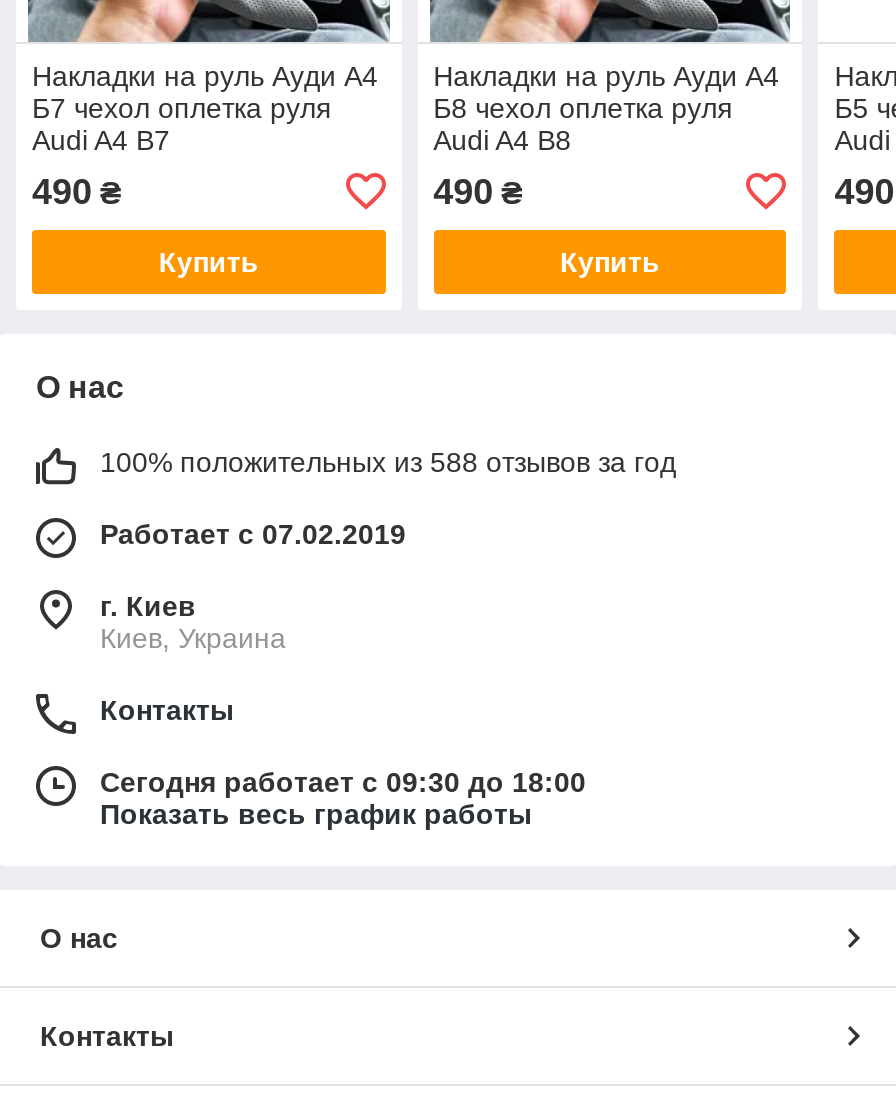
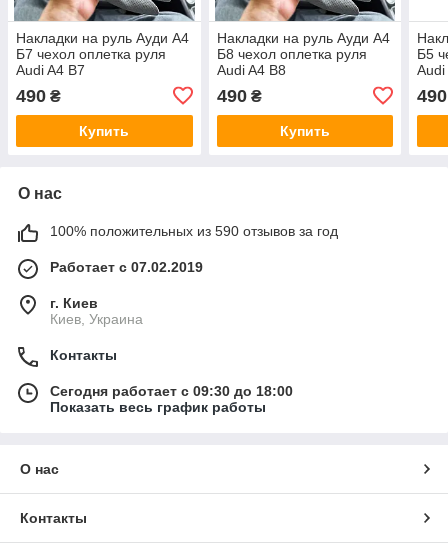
- 100% положительных из 588 отзывов за год
+ 100% положительных из 590 отзывов за год
